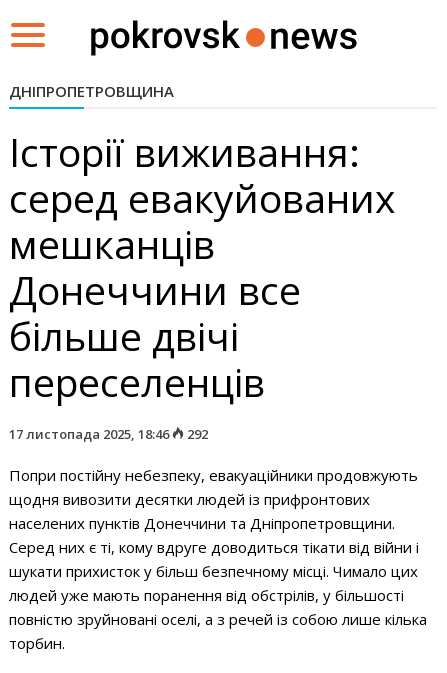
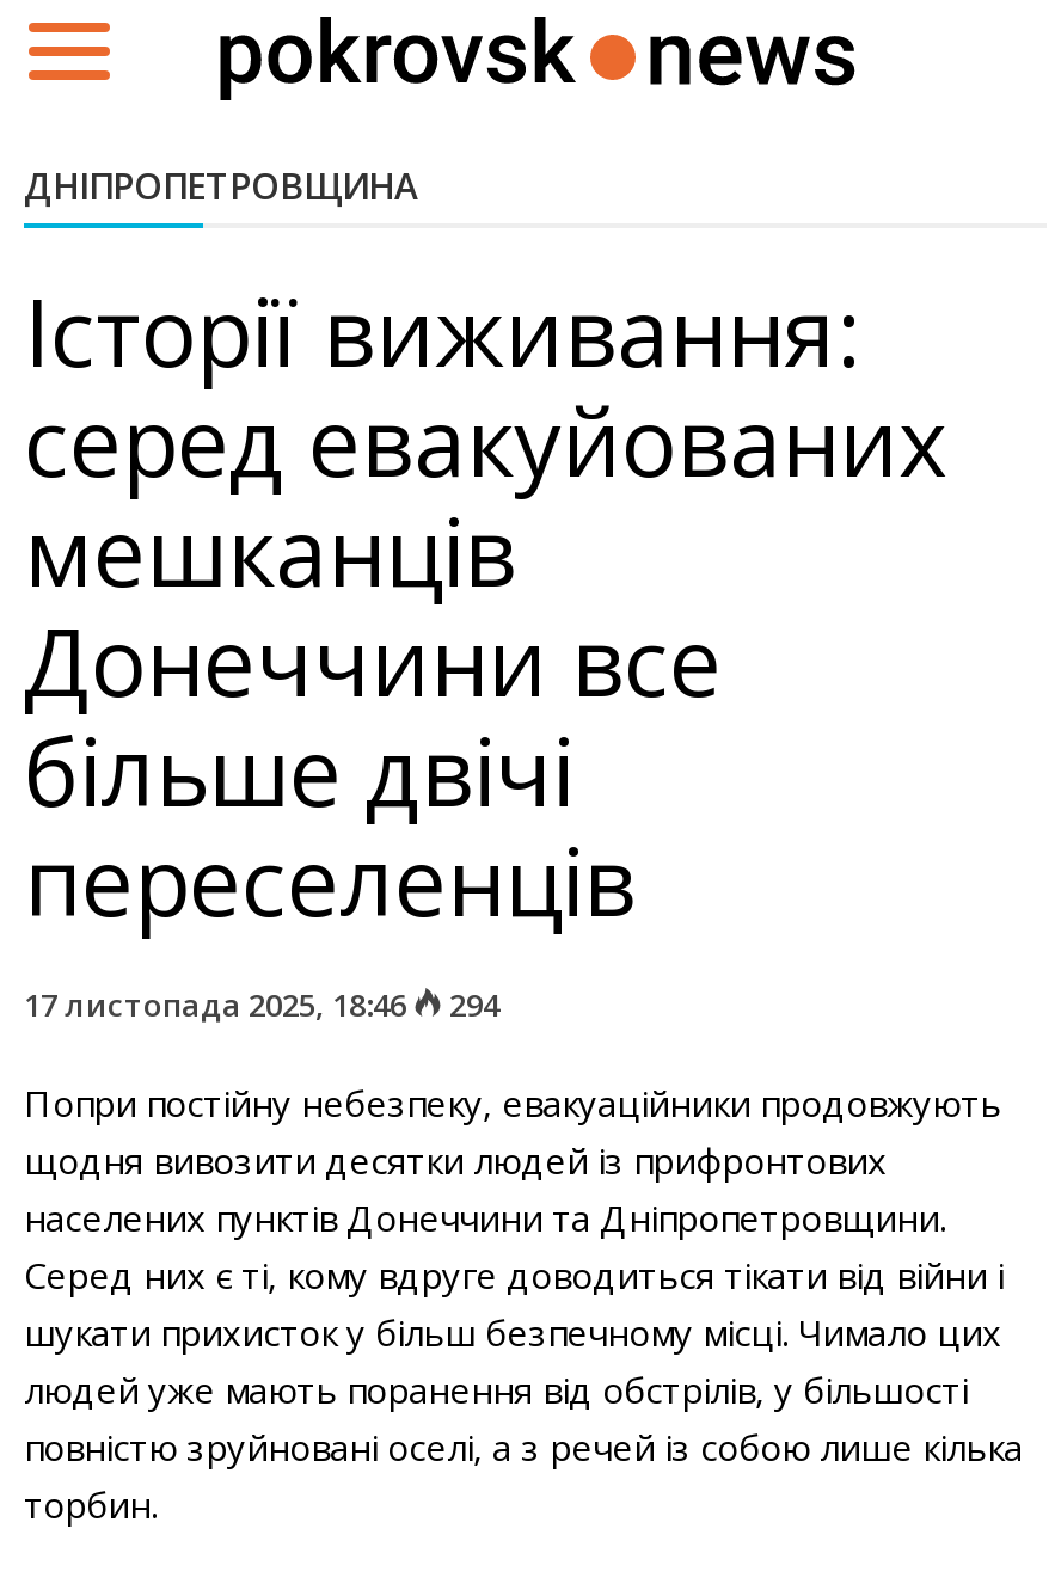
- 17 листопада 2025, 18:46 292
+ 17 листопада 2025, 18:46 294
